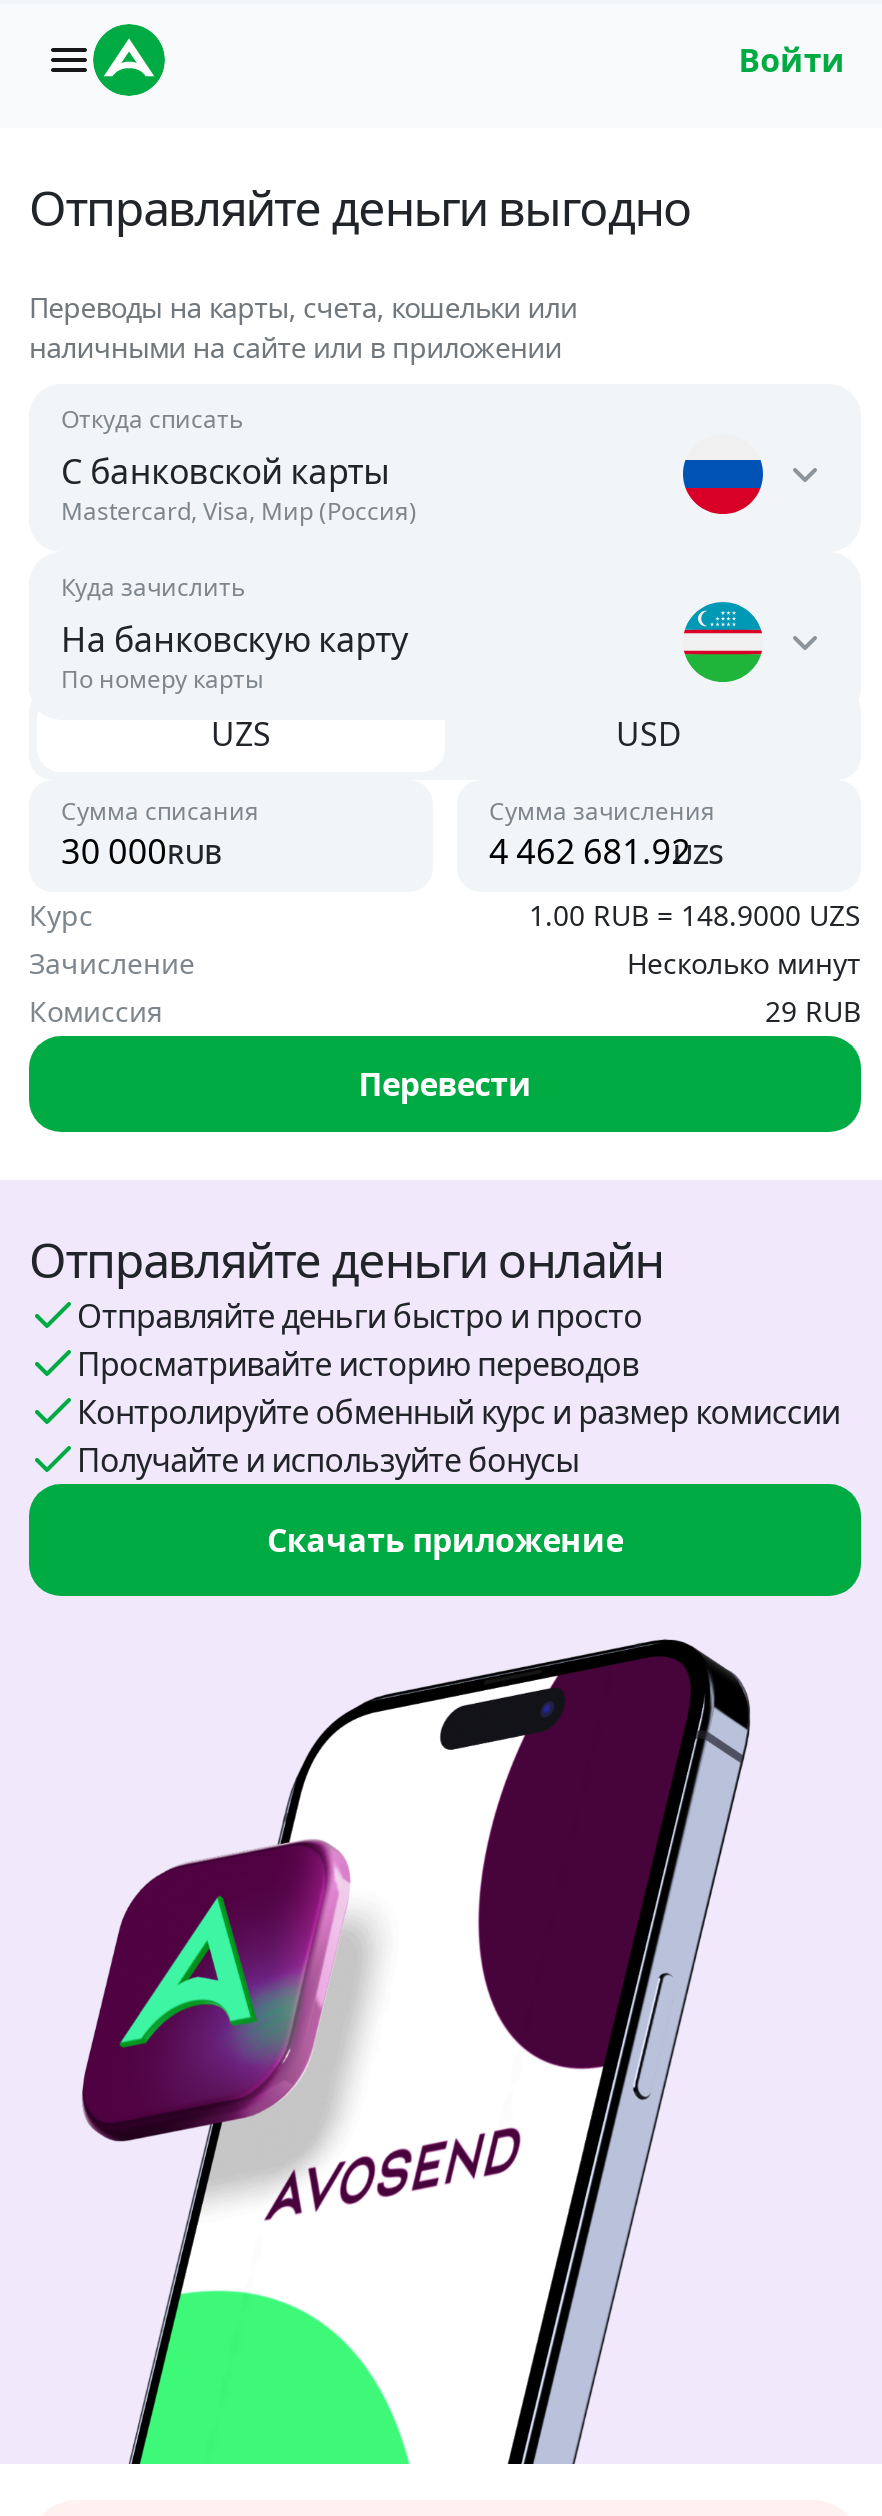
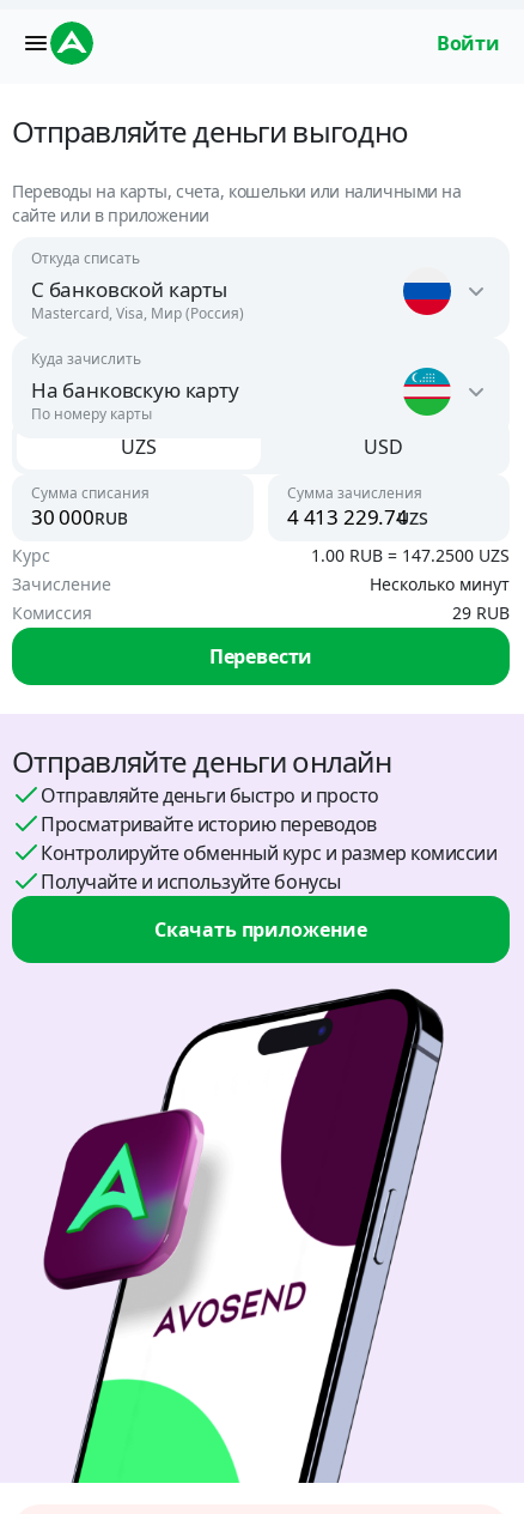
- 1.00 RUB = 148.9000 UZS
+ 1.00 RUB = 147.2500 UZS
